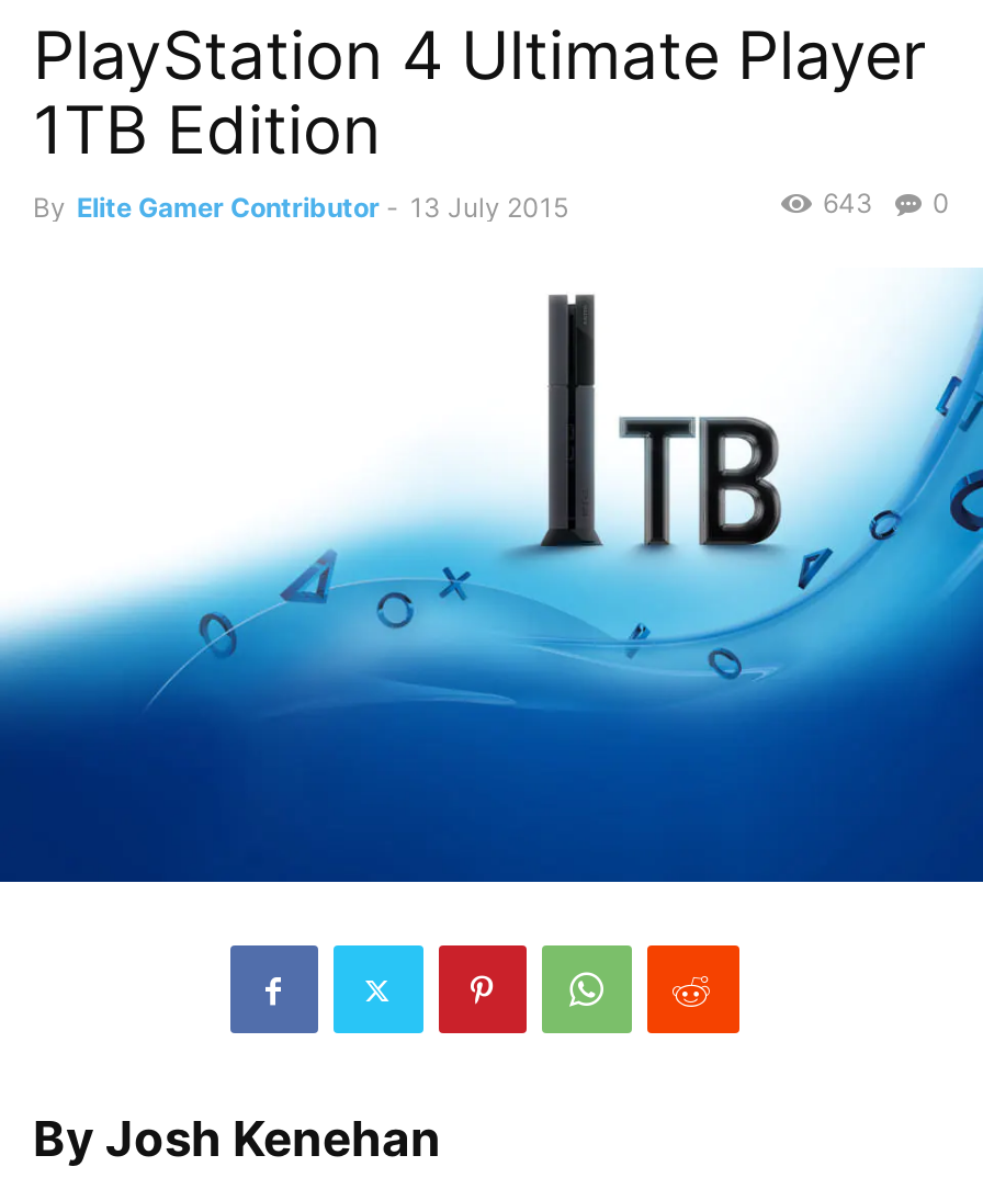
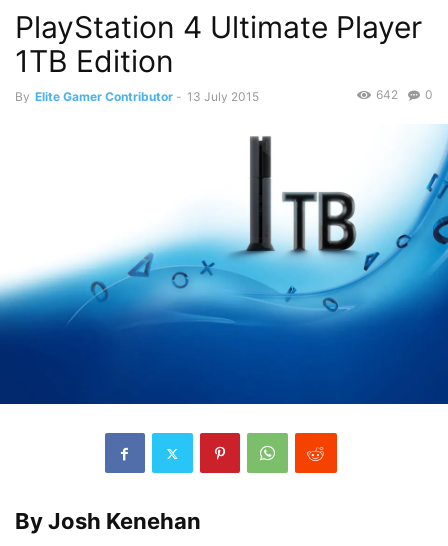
- 643 0
+ 642 0
